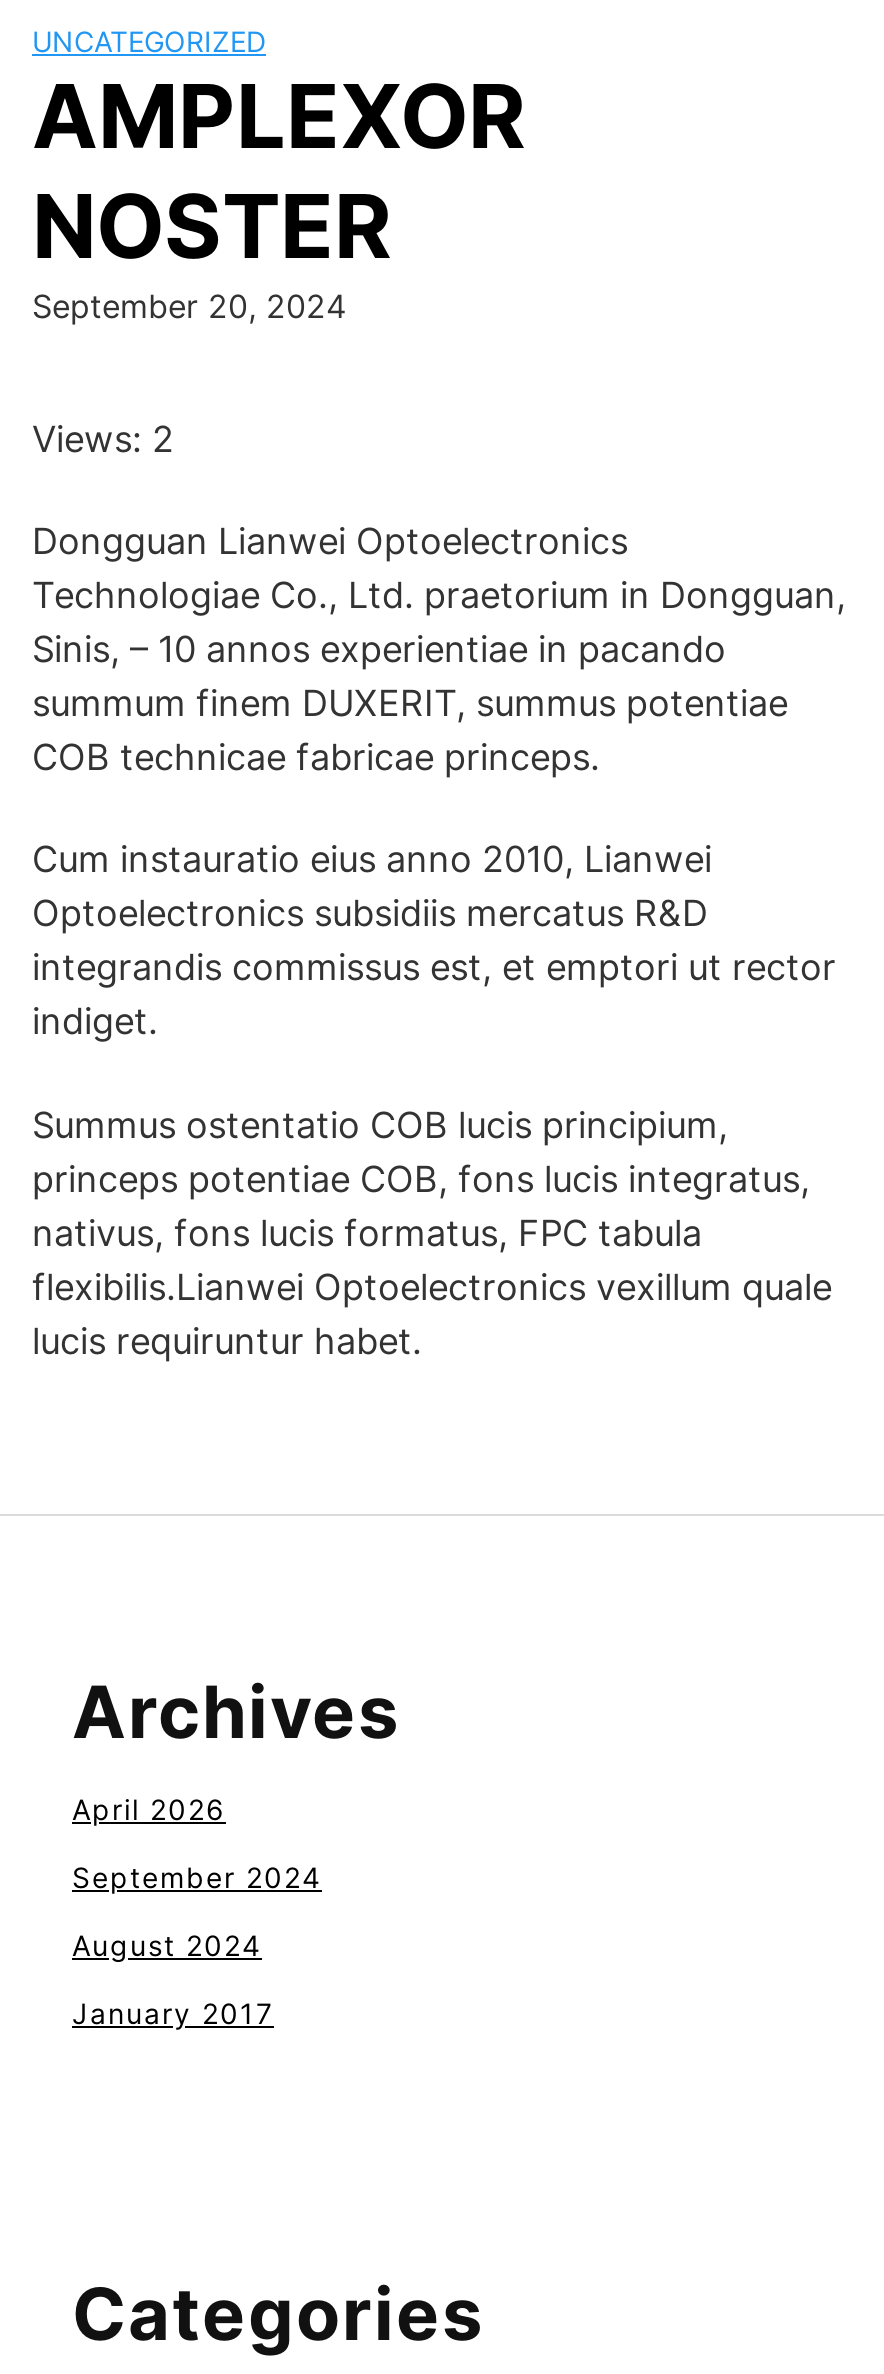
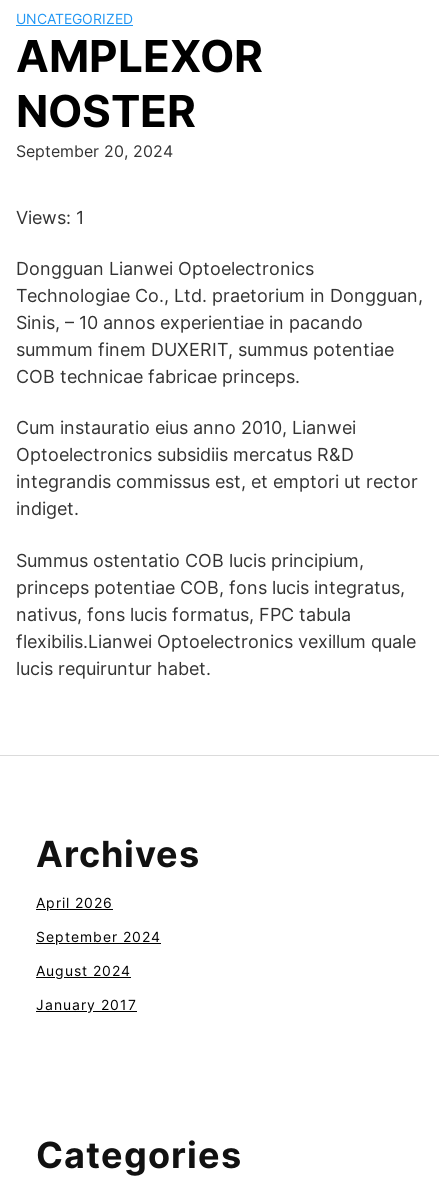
- Views: 2
+ Views: 1
